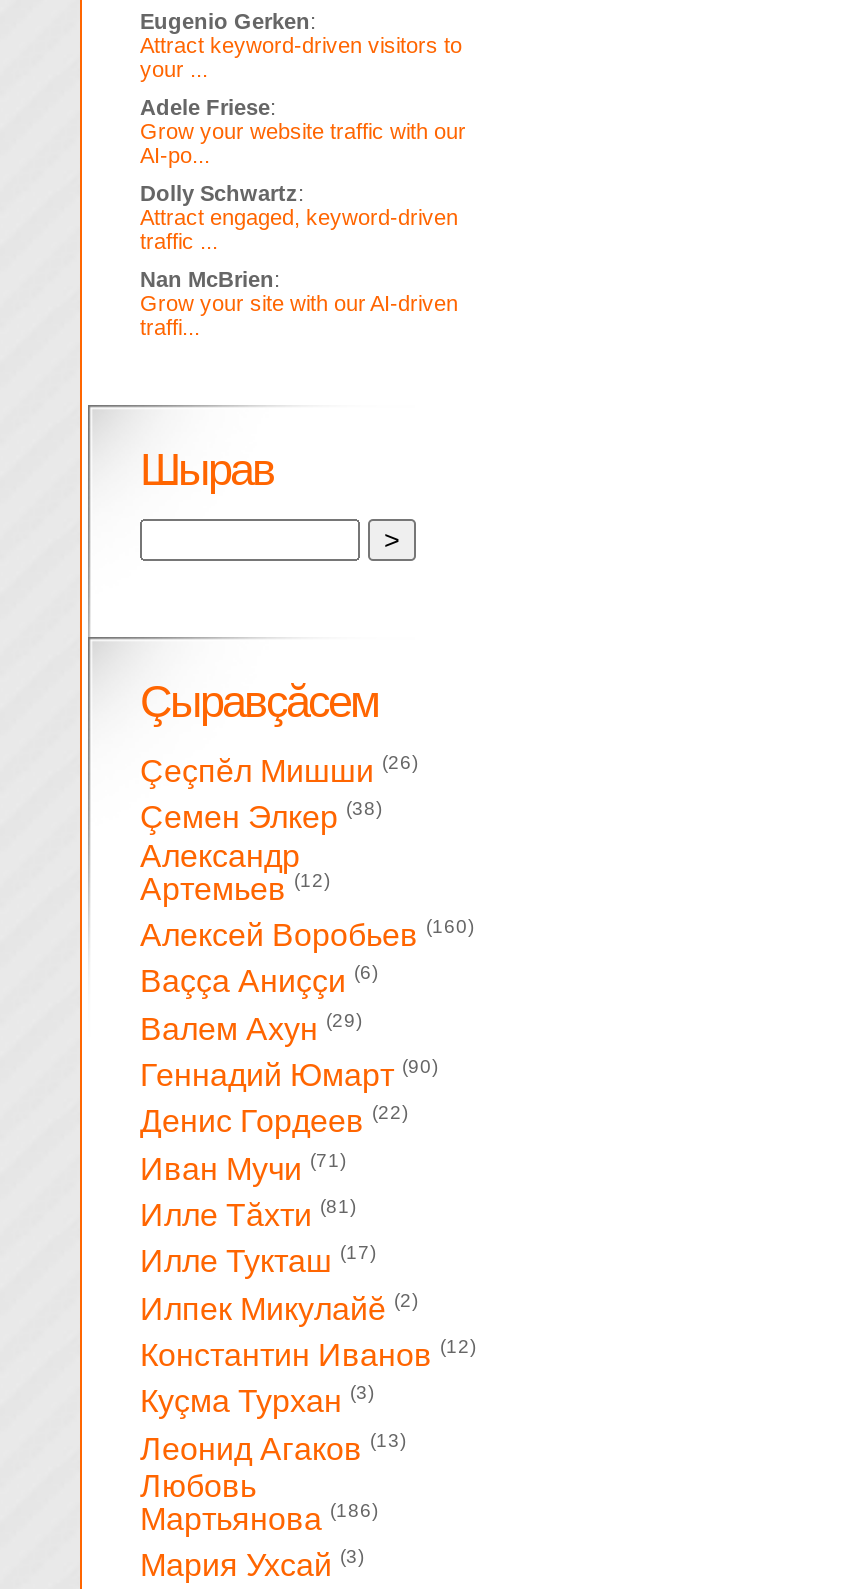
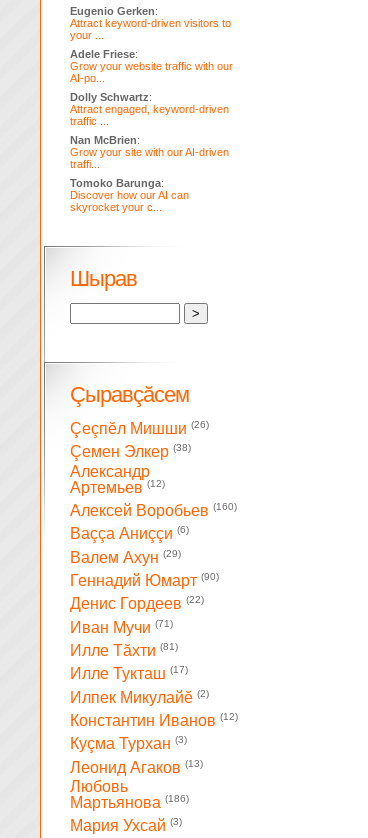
+ Tomoko Barunga:
+ Discover how our AI can
+ skyrocket your c...
